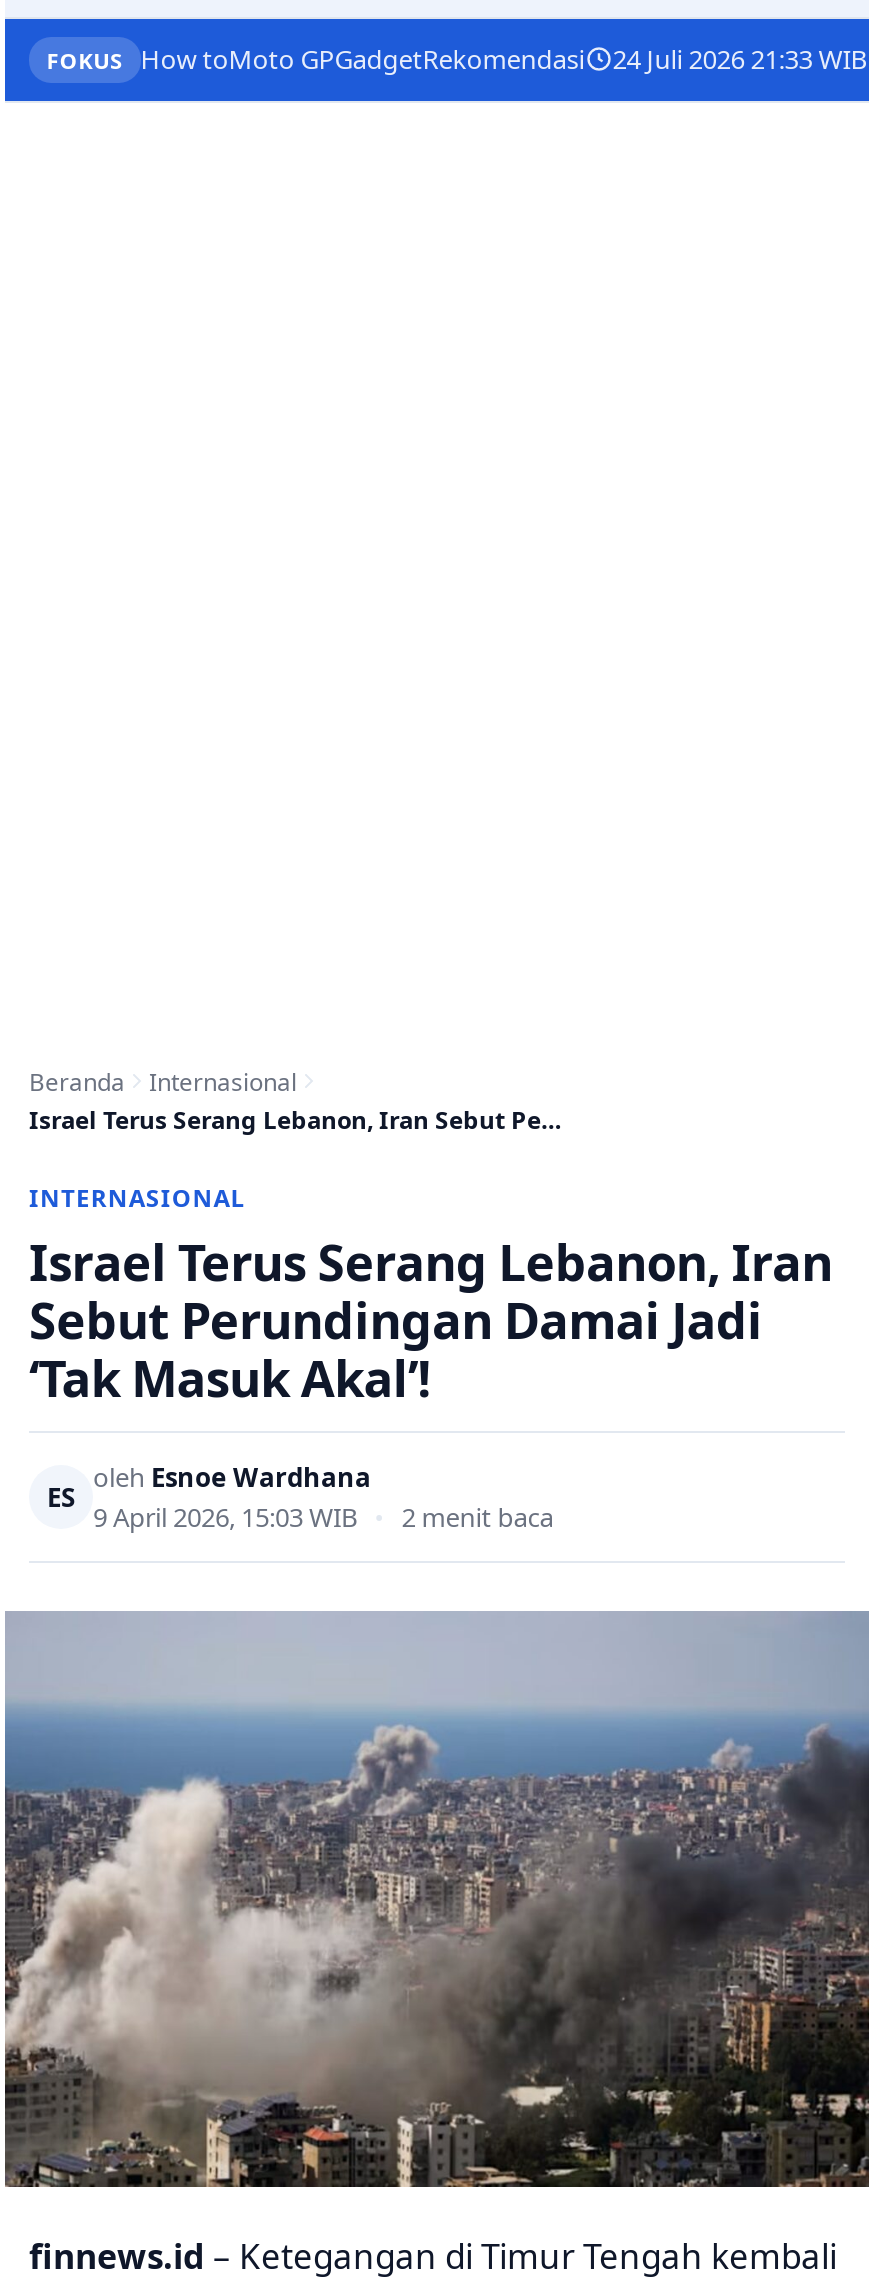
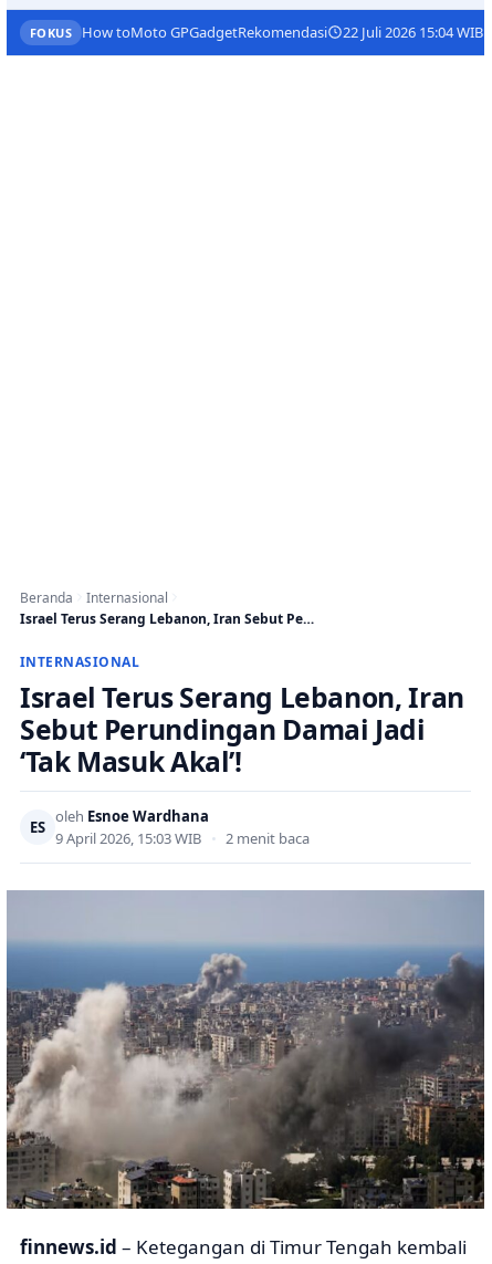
- FOKUS How toMoto GPGadgetRekomendasi 24 Juli 2026 21:33 WIB
+ FOKUS How toMoto GPGadgetRekomendasi 22 Juli 2026 15:04 WIB
